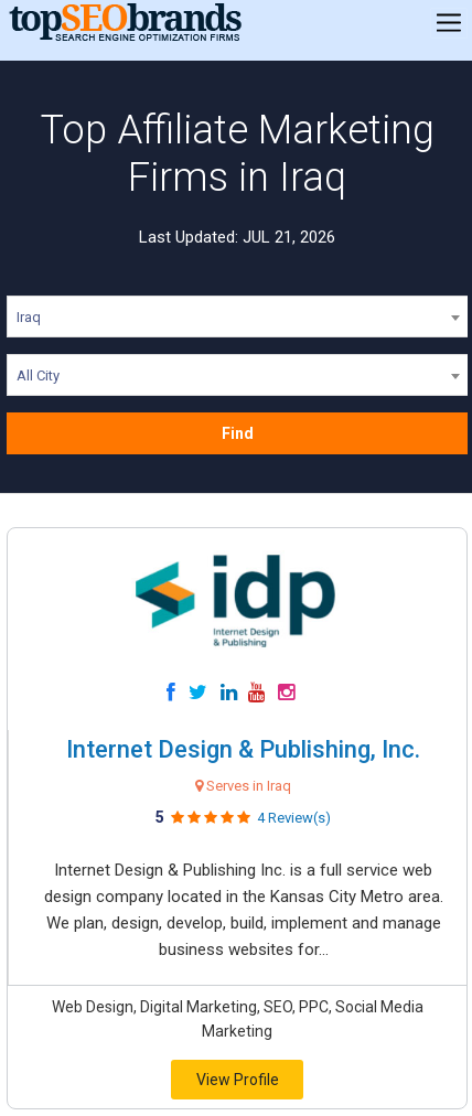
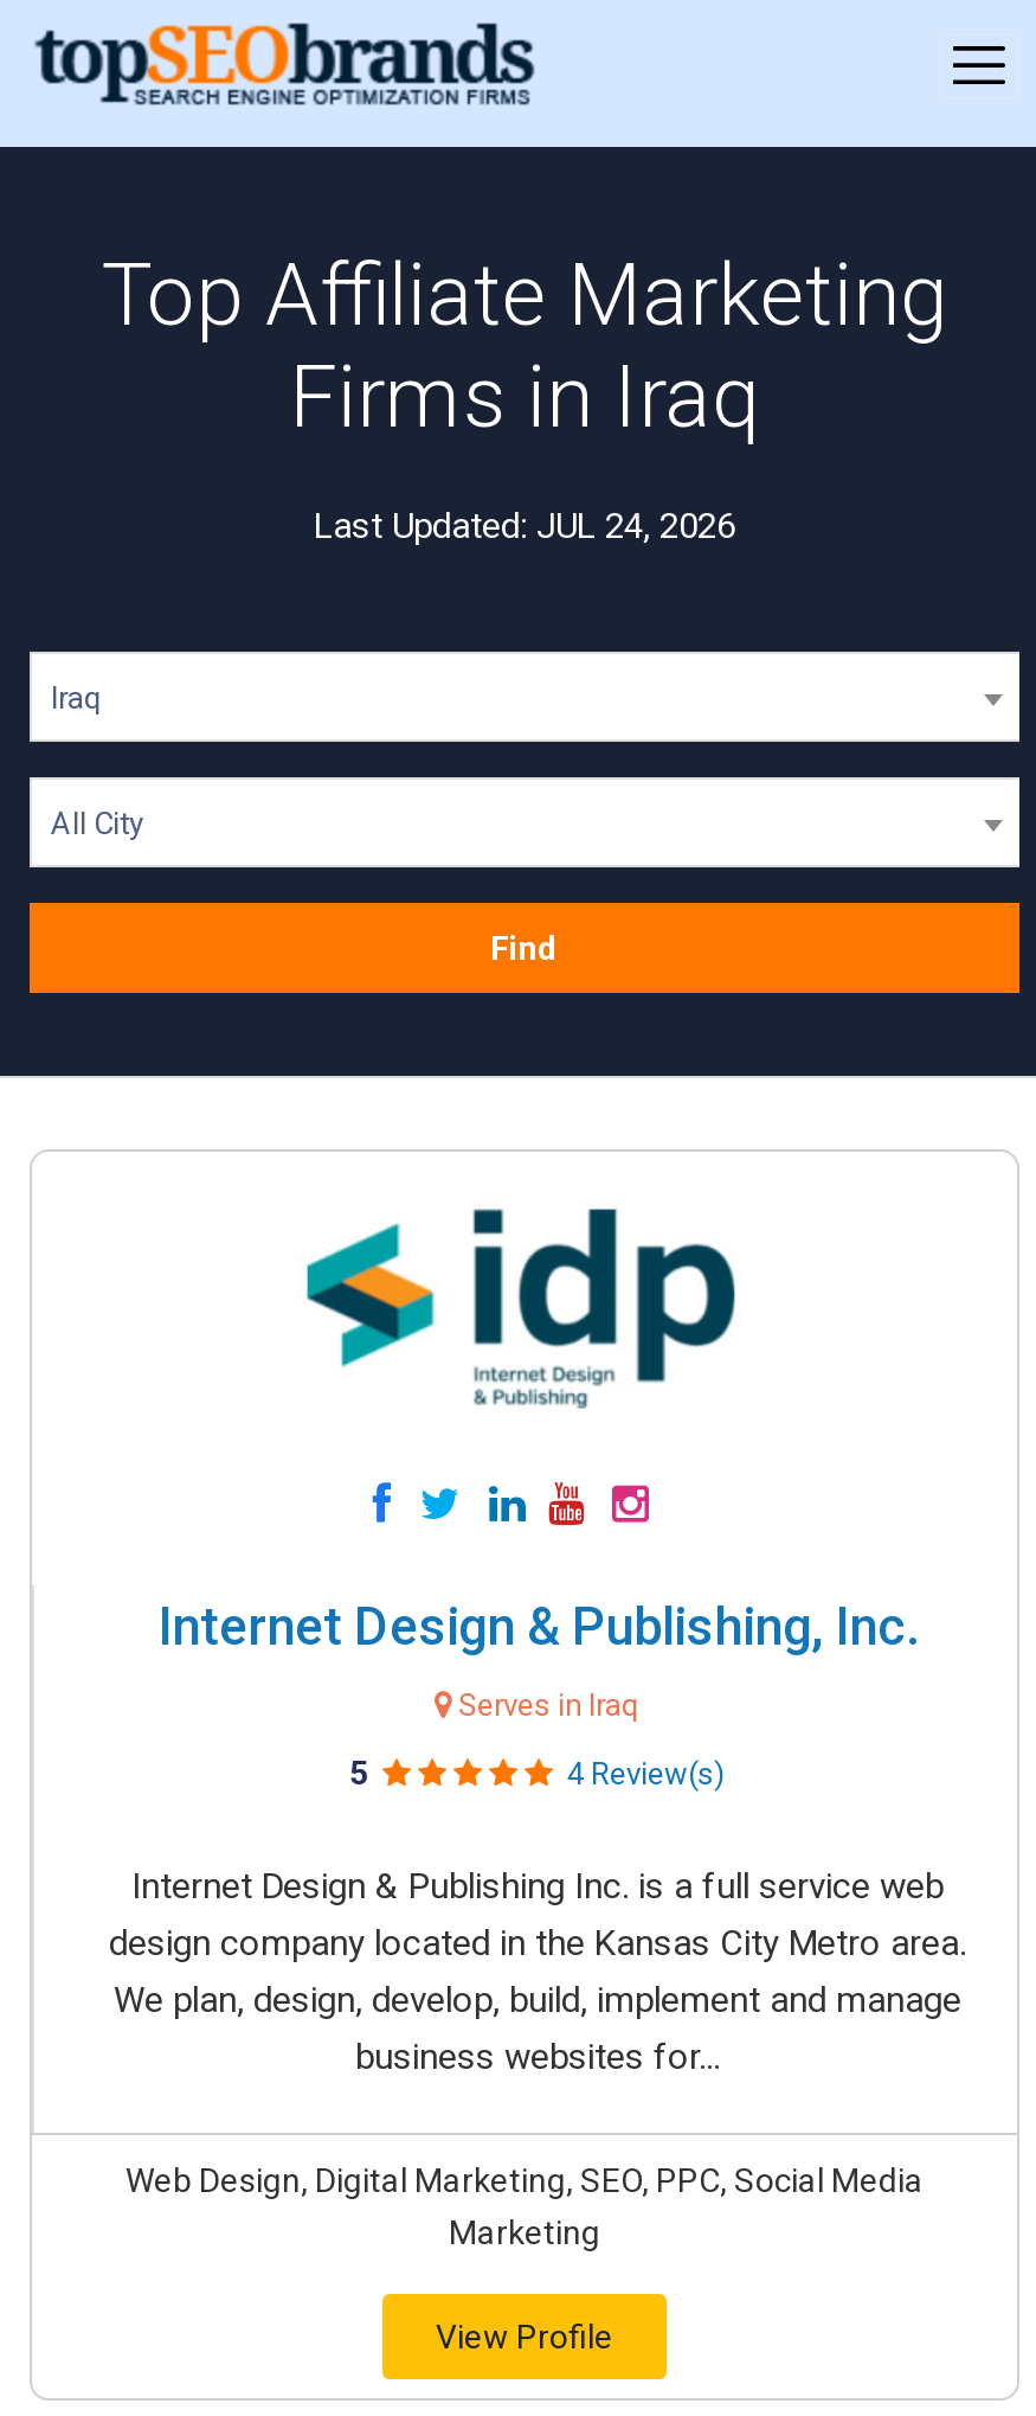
- Last Updated: JUL 21, 2026
+ Last Updated: JUL 24, 2026
